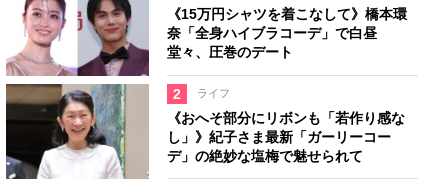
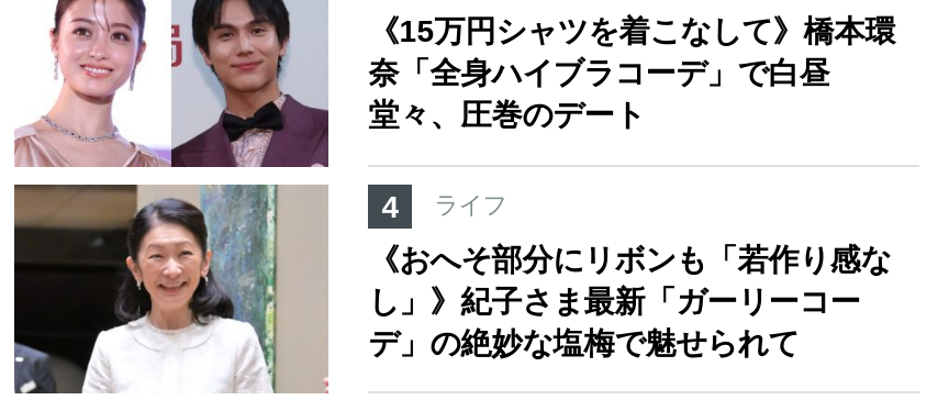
- 2 ライフ
+ 4 ライフ
